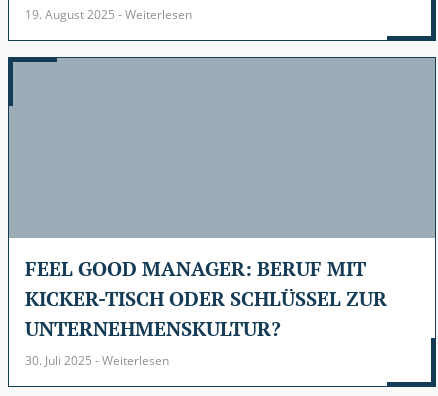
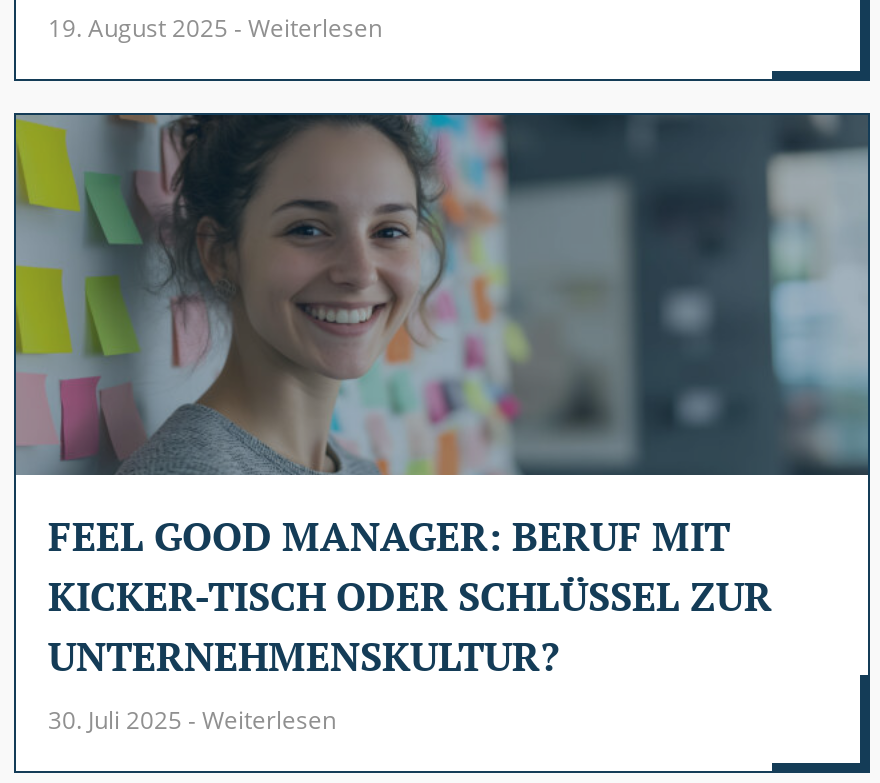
+ [image]
